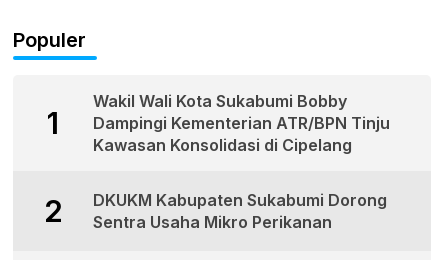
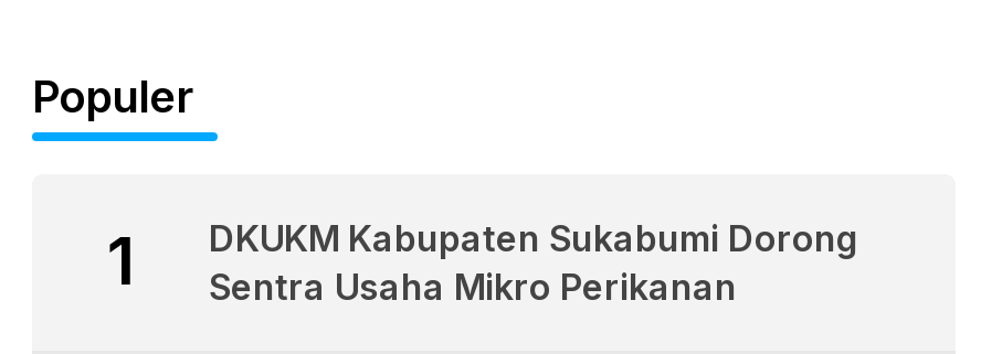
- Wakil Wali Kota Sukabumi Bobby
- Dampingi Kementerian ATR/BPN Tinju
- Kawasan Konsolidasi di Cipelang
- 2
